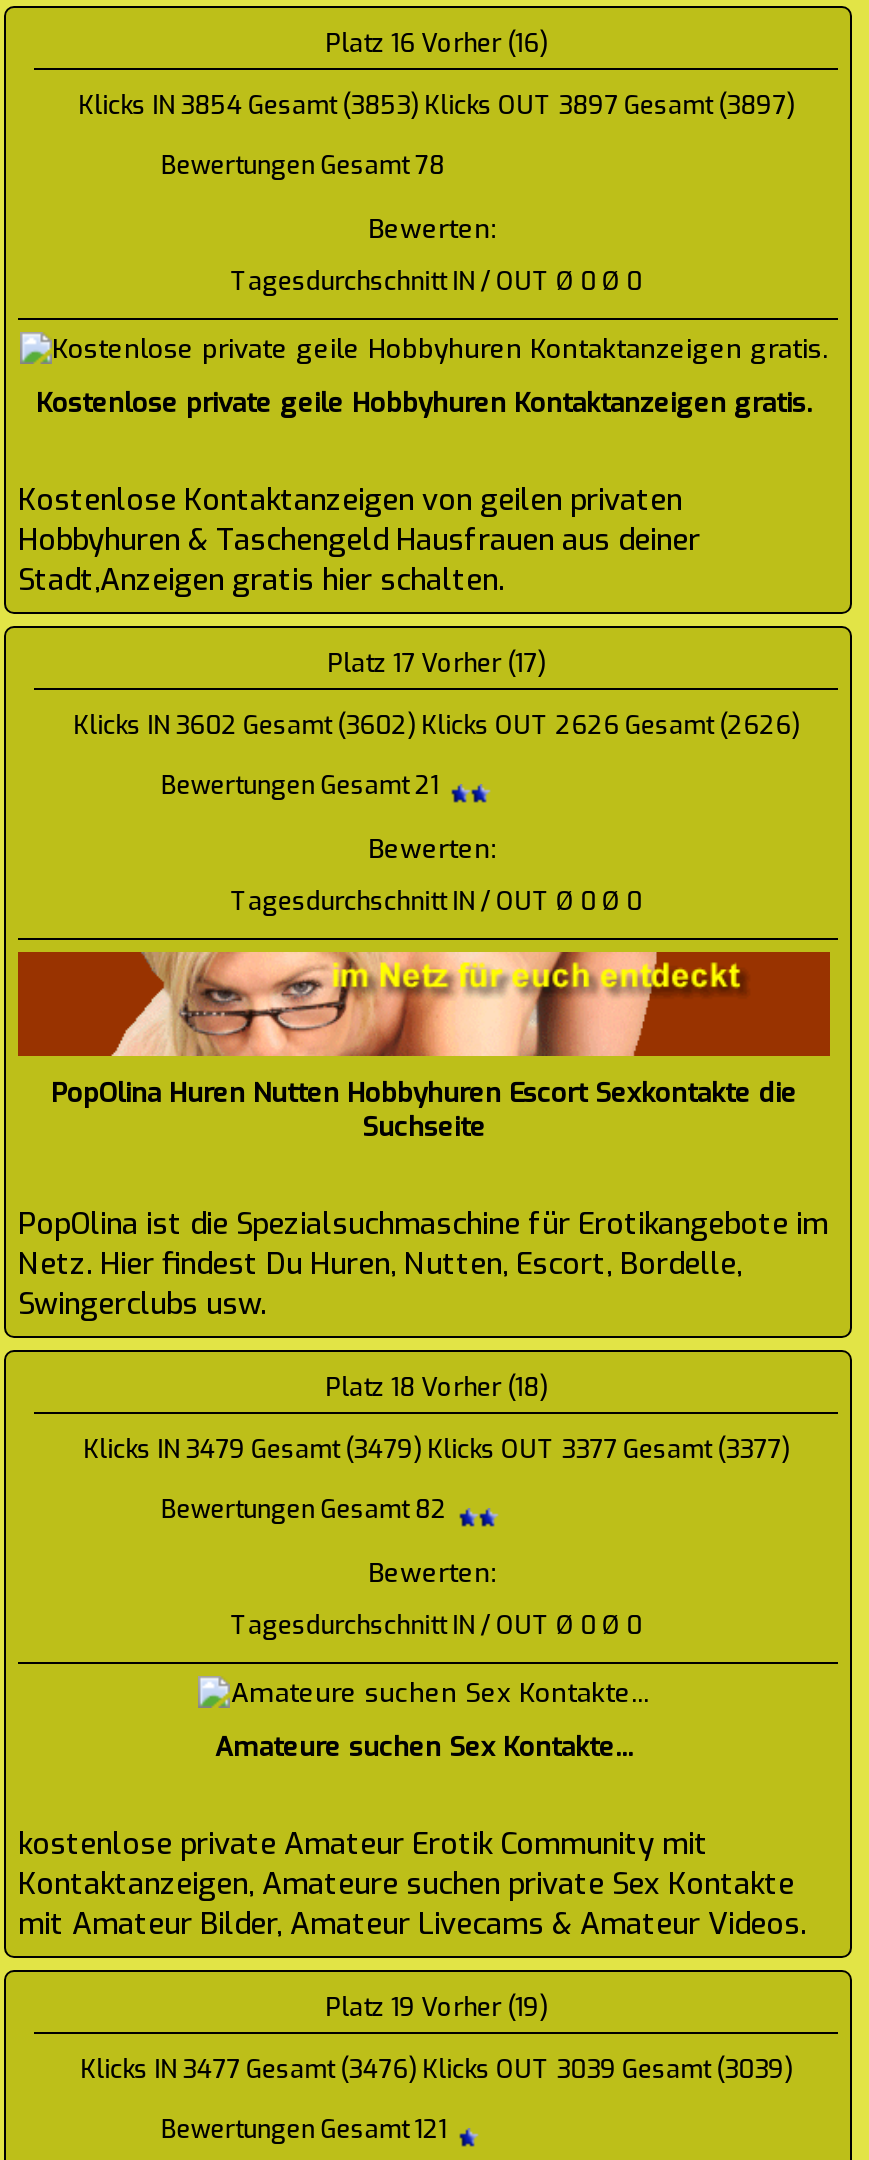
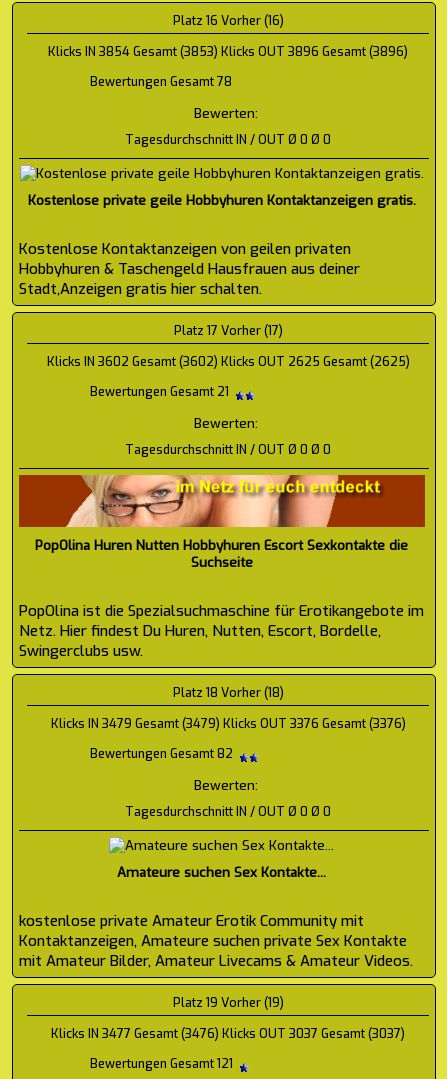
- Klicks IN 3854 Gesamt (3853) Klicks OUT 3897 Gesamt (3897)
+ Klicks IN 3854 Gesamt (3853) Klicks OUT 3896 Gesamt (3896)

- Klicks IN 3602 Gesamt (3602) Klicks OUT 2626 Gesamt (2626)
+ Klicks IN 3602 Gesamt (3602) Klicks OUT 2625 Gesamt (2625)

- Klicks IN 3479 Gesamt (3479) Klicks OUT 3377 Gesamt (3377)
+ Klicks IN 3479 Gesamt (3479) Klicks OUT 3376 Gesamt (3376)

- Klicks IN 3477 Gesamt (3476) Klicks OUT 3039 Gesamt (3039)
+ Klicks IN 3477 Gesamt (3476) Klicks OUT 3037 Gesamt (3037)
